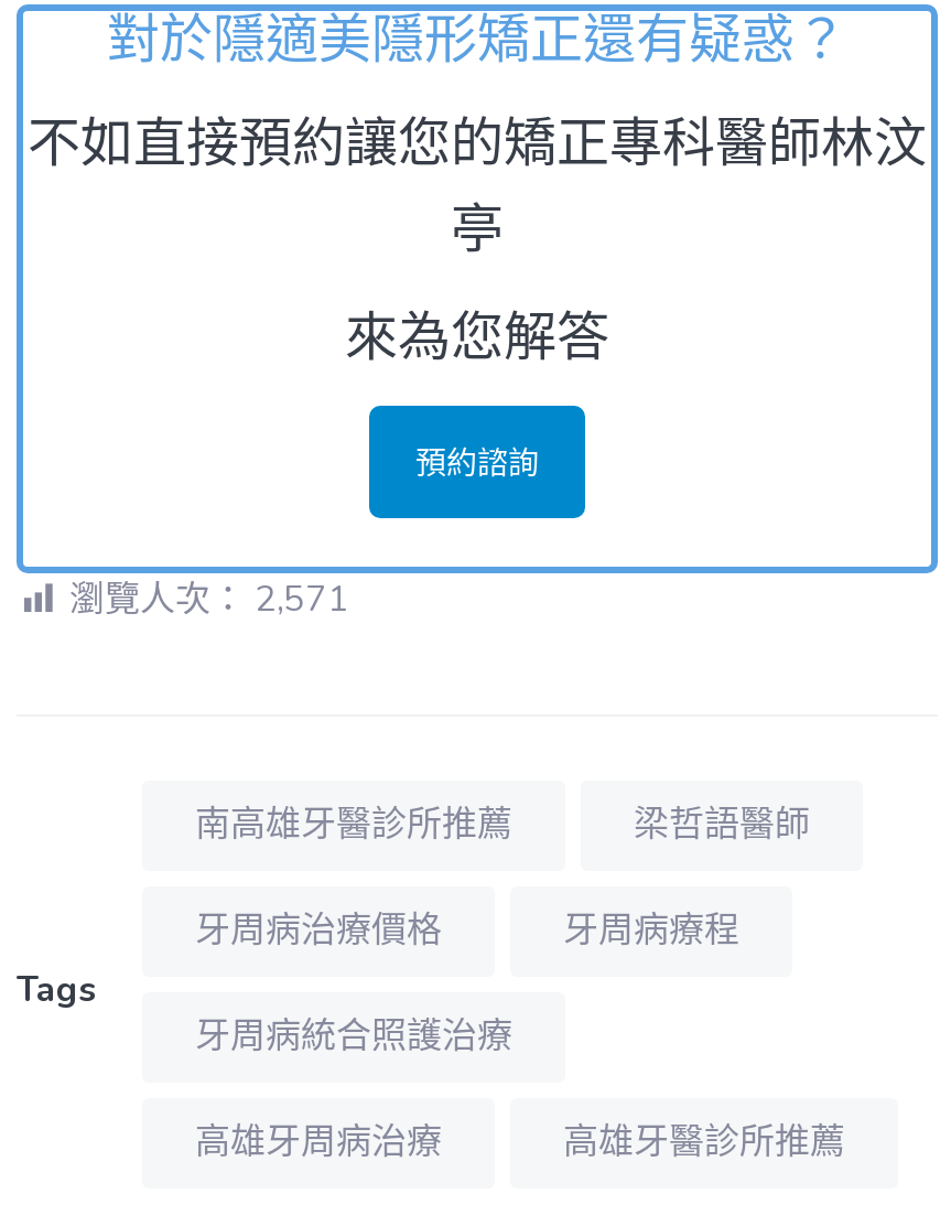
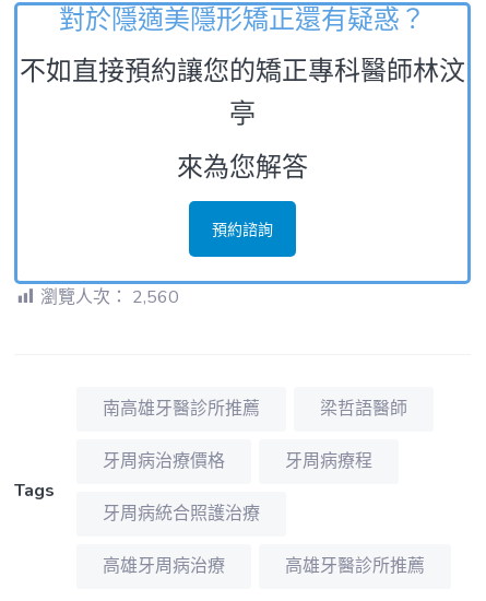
- 瀏覽人次： 2,571
+ 瀏覽人次： 2,560
